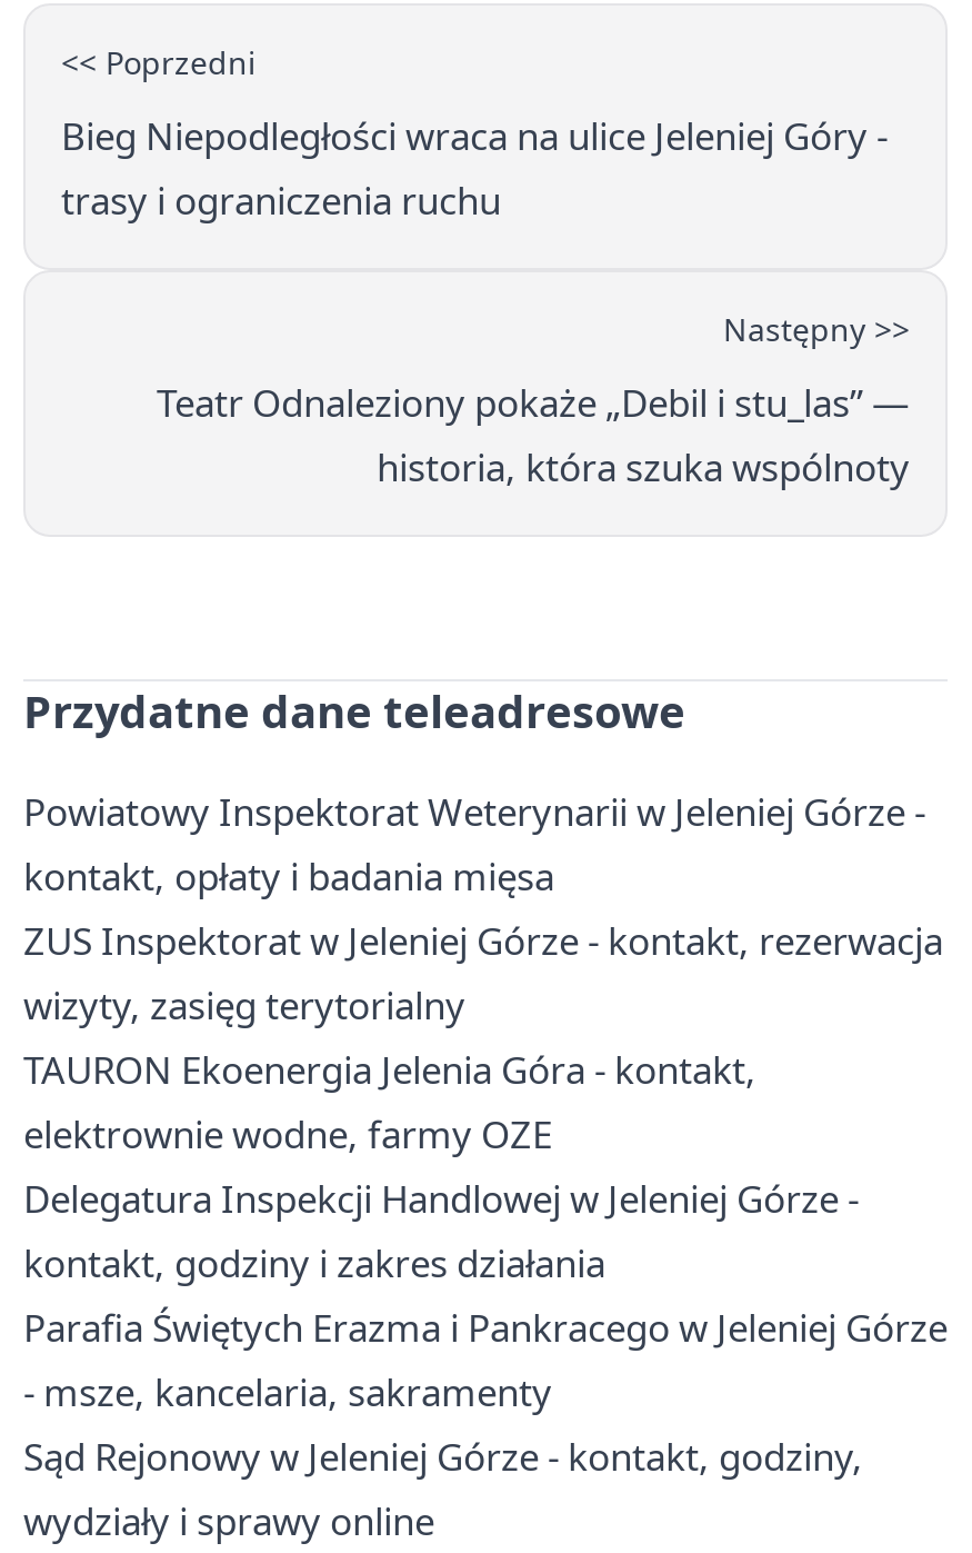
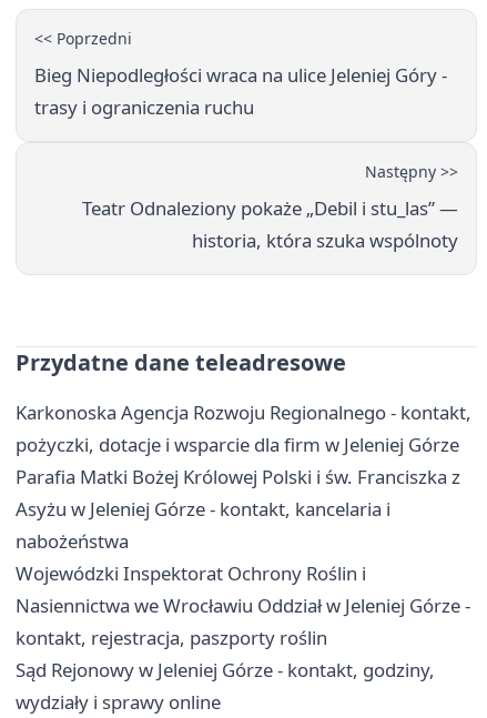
- Powiatowy Inspektorat Weterynarii w Jeleniej Górze -
- kontakt, opłaty i badania mięsa
- ZUS Inspektorat w Jeleniej Górze - kontakt, rezerwacja
- wizyty, zasięg terytorialny
- TAURON Ekoenergia Jelenia Góra - kontakt,
- elektrownie wodne, farmy OZE
- Delegatura Inspekcji Handlowej w Jeleniej Górze -
- kontakt, godziny i zakres działania
- Parafia Świętych Erazma i Pankracego w Jeleniej Górze
- - msze, kancelaria, sakramenty
+ Karkonoska Agencja Rozwoju Regionalnego - kontakt,
+ pożyczki, dotacje i wsparcie dla firm w Jeleniej Górze
+ Parafia Matki Bożej Królowej Polski i św. Franciszka z
+ Asyżu w Jeleniej Górze - kontakt, kancelaria i
+ nabożeństwa
+ Wojewódzki Inspektorat Ochrony Roślin i
+ Nasiennictwa we Wrocławiu Oddział w Jeleniej Górze -
+ kontakt, rejestracja, paszporty roślin
